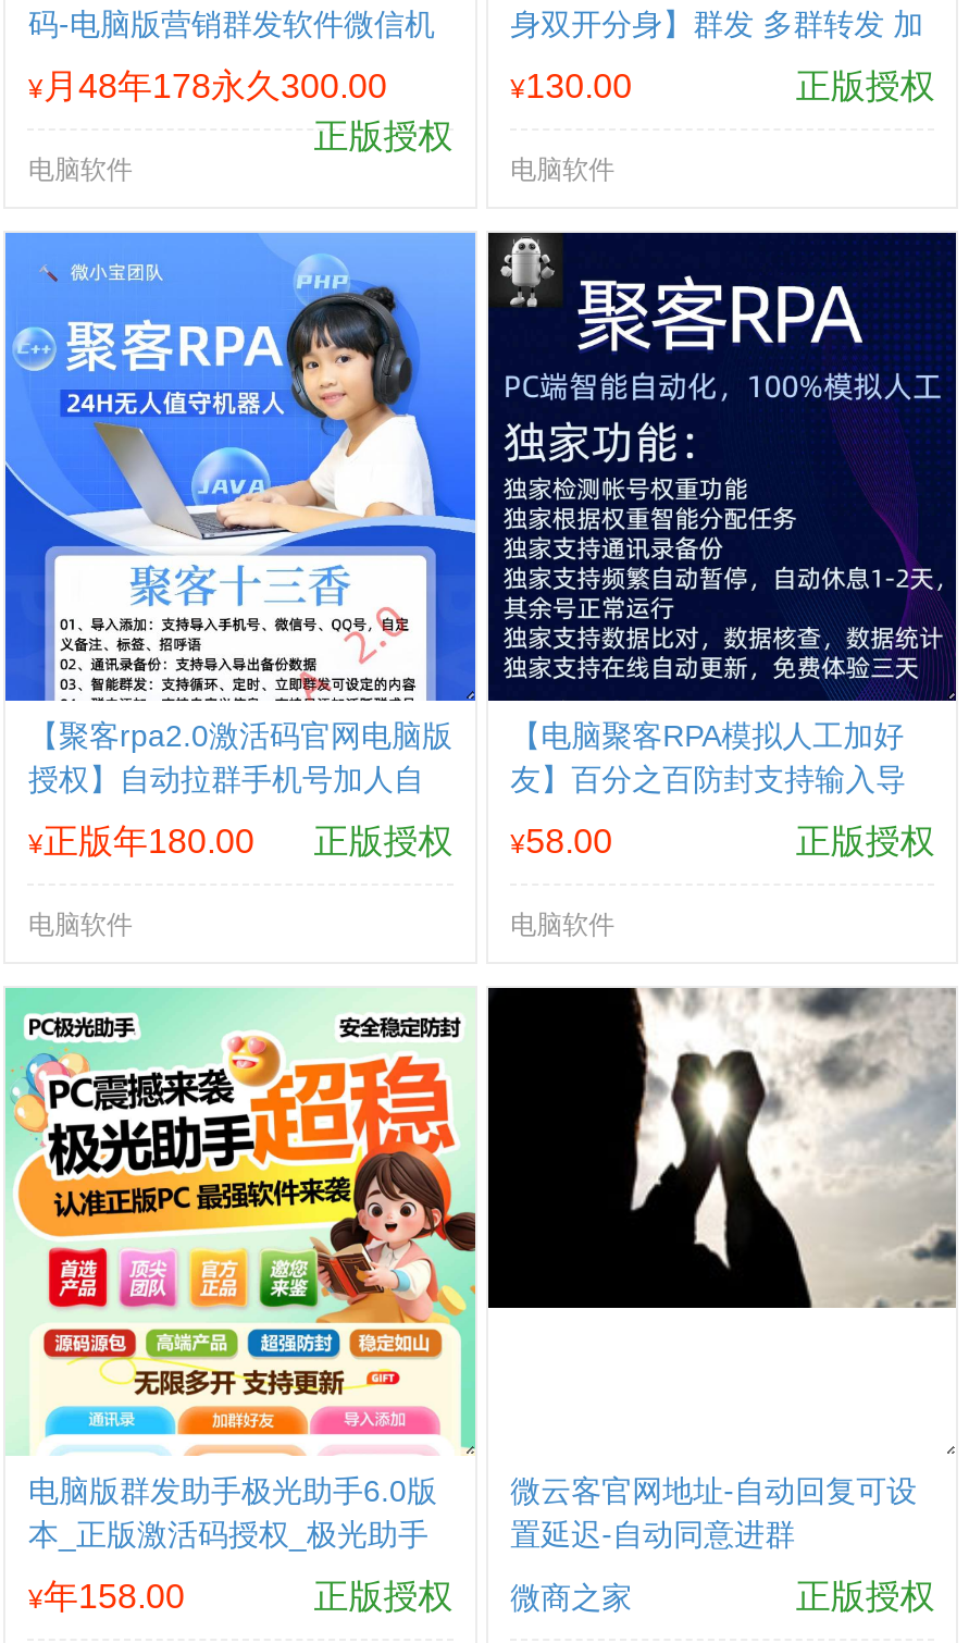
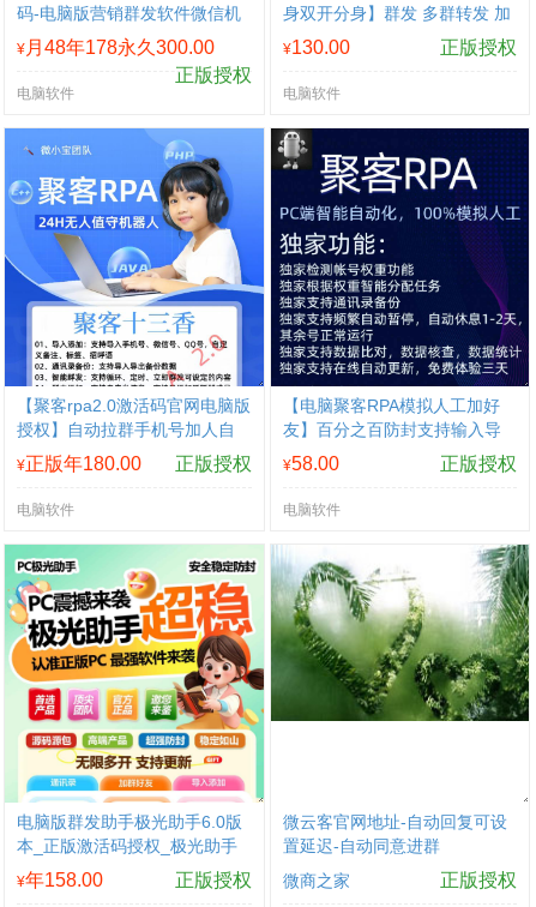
- [image]
+ [image]
